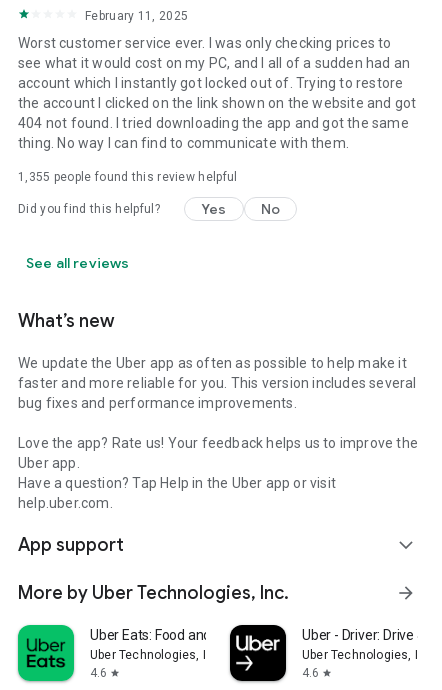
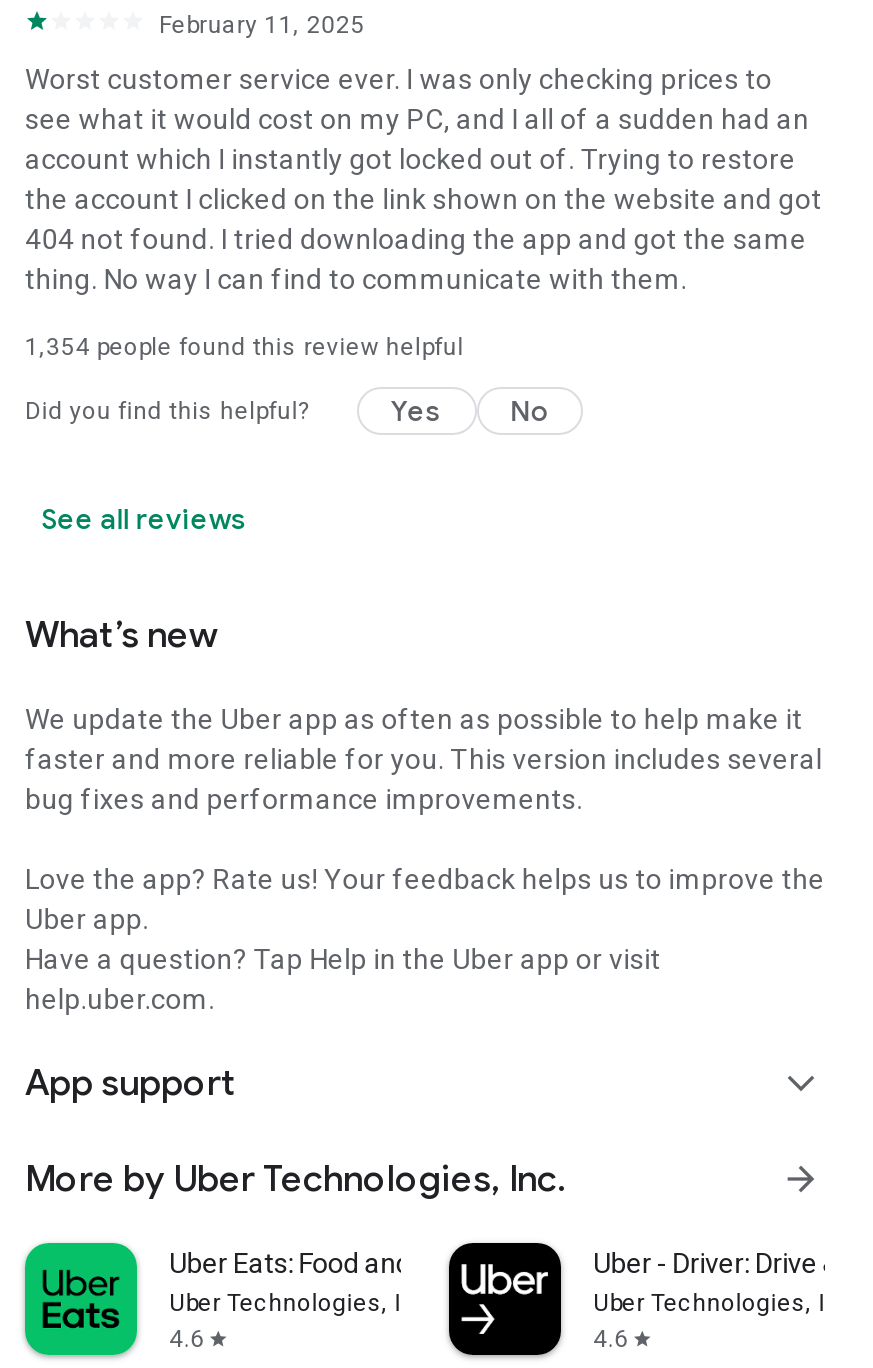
- 1,355 people found this review helpful
+ 1,354 people found this review helpful
